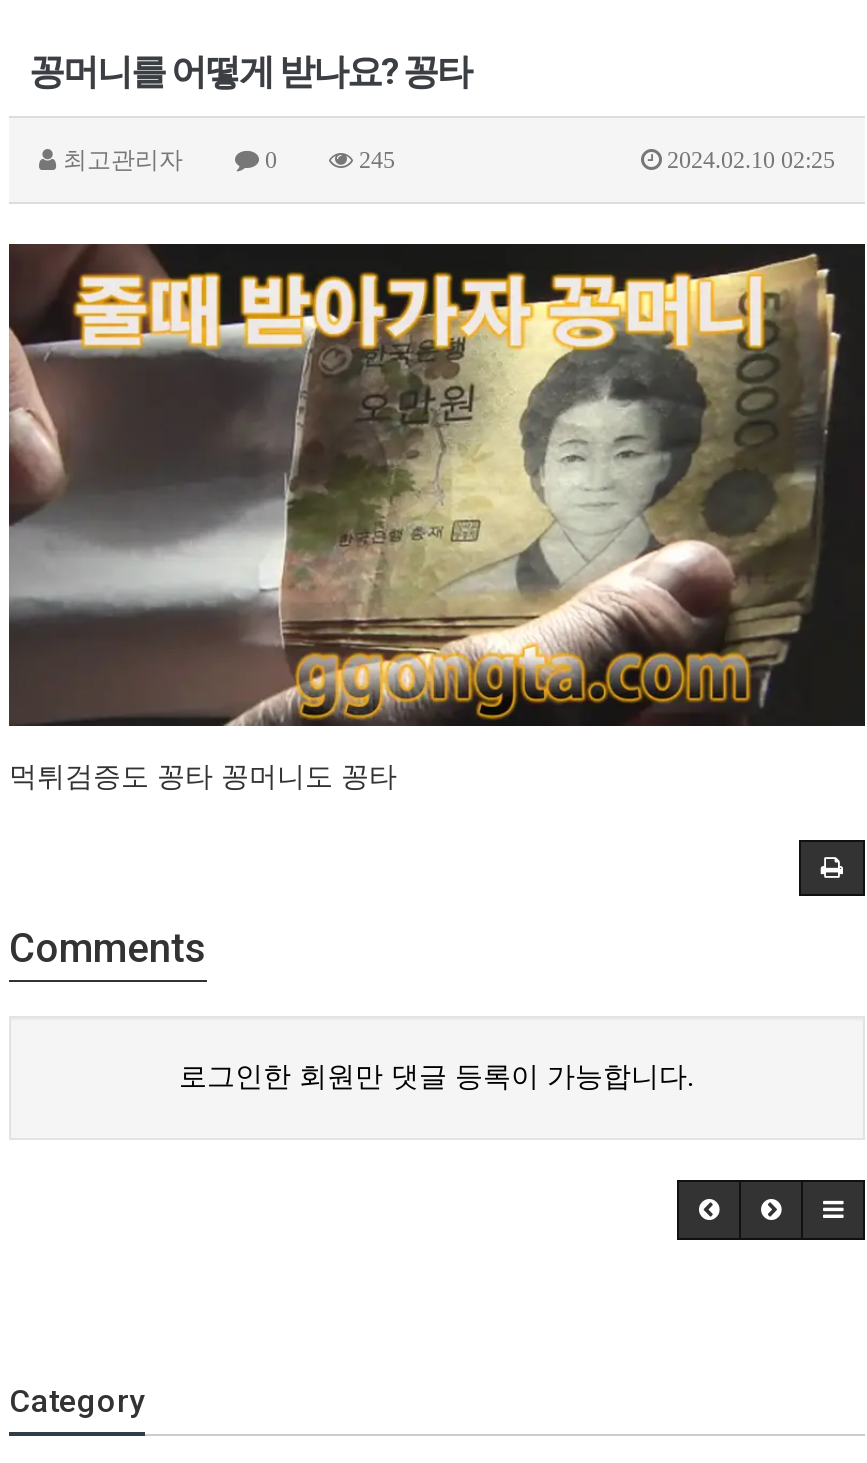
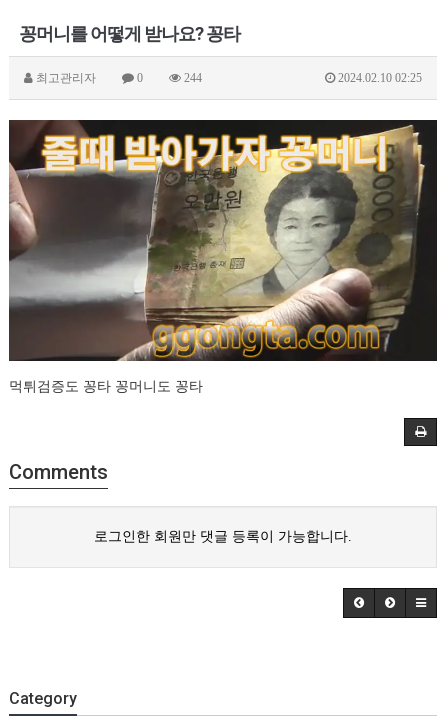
- 245
+ 244
